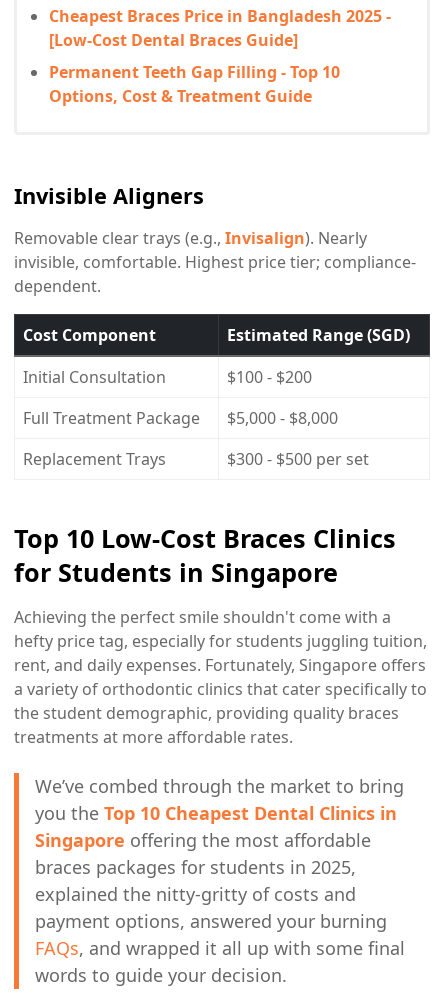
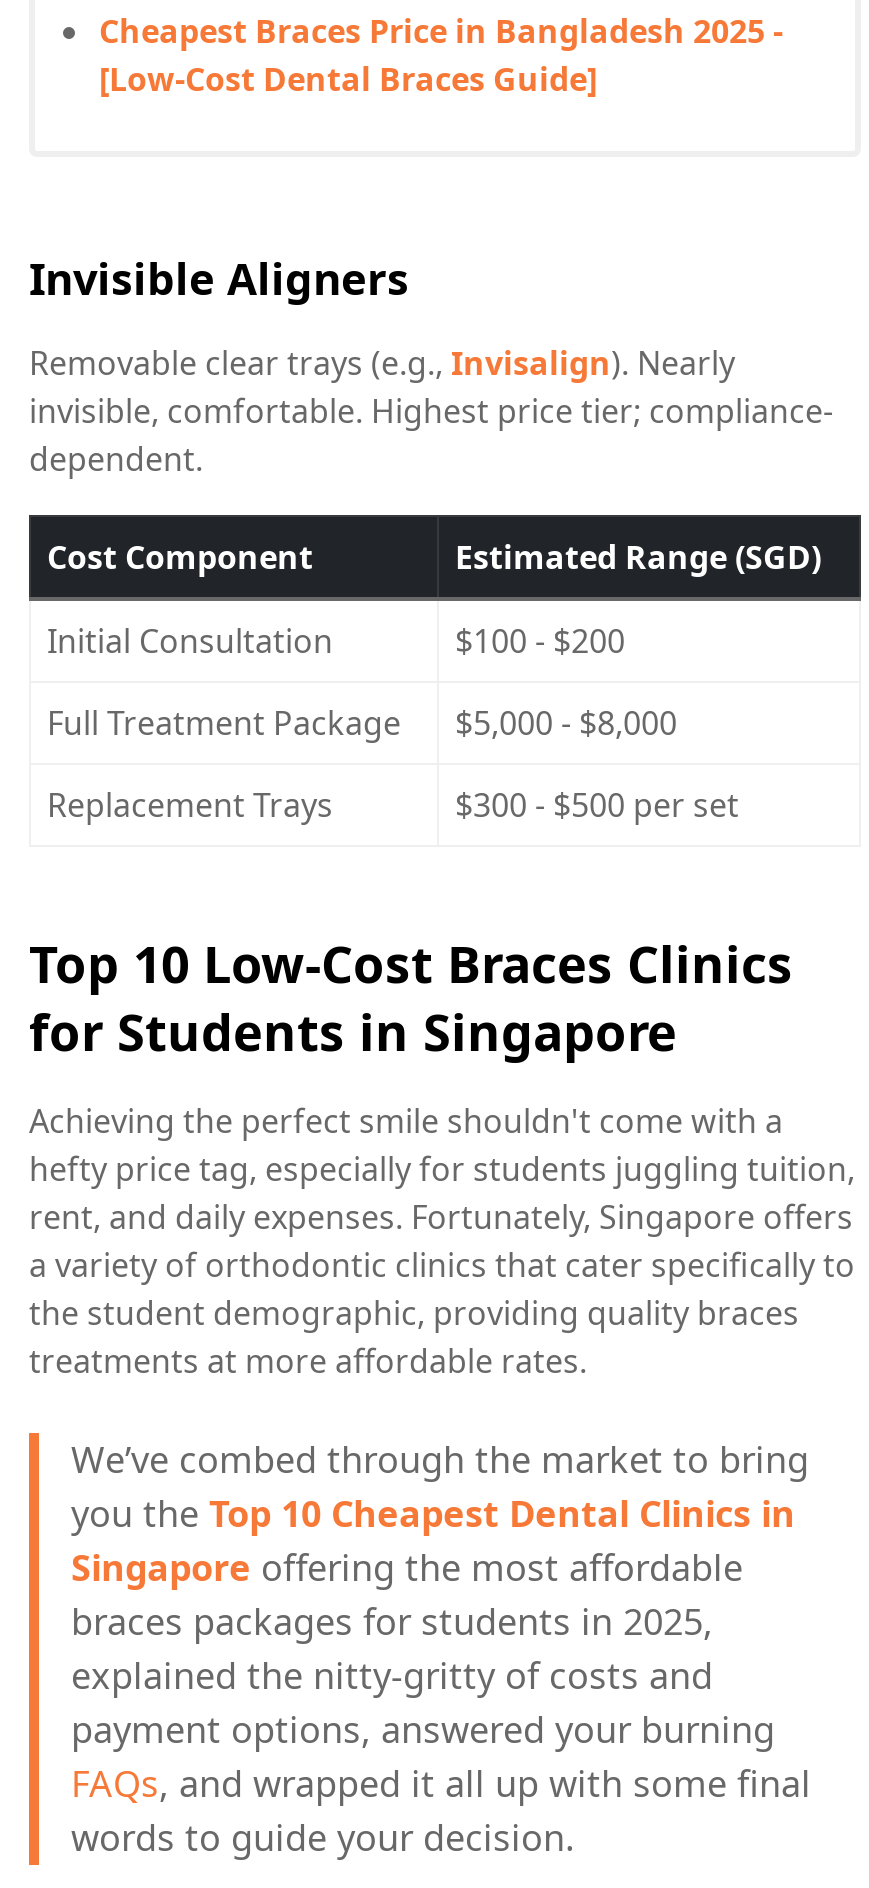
- Permanent Teeth Gap Filling - Top 10
- Options, Cost & Treatment Guide
